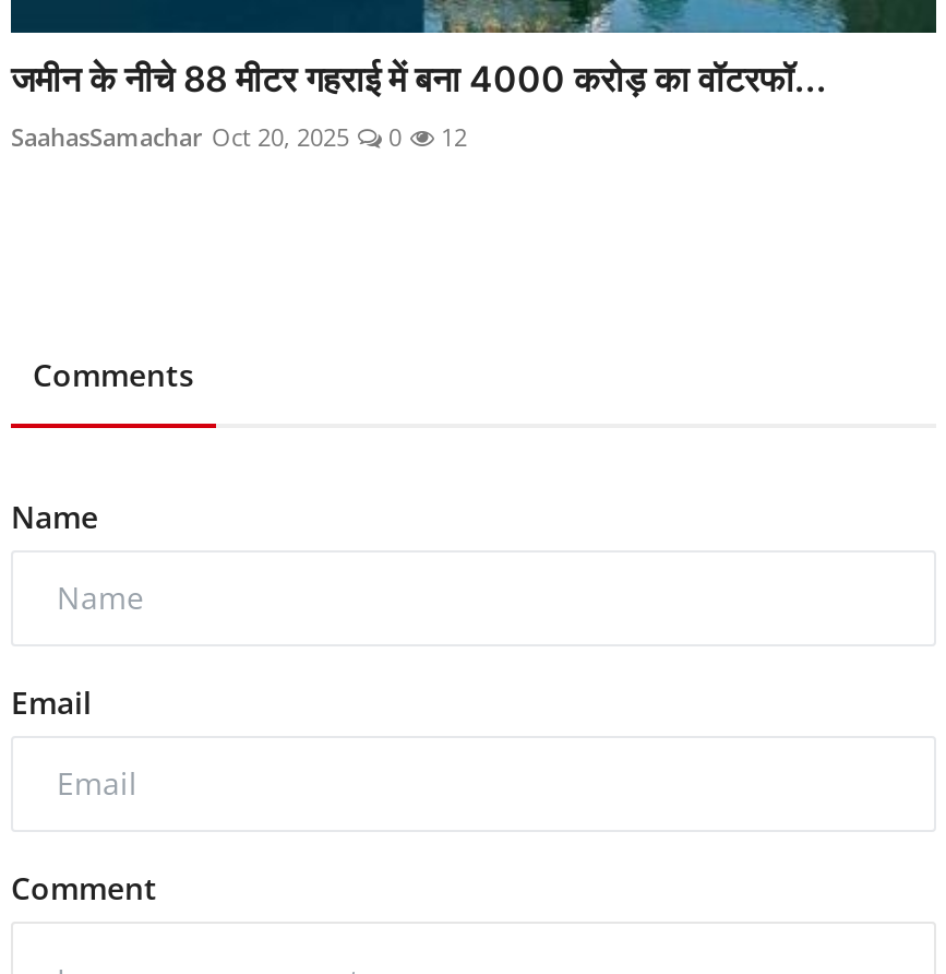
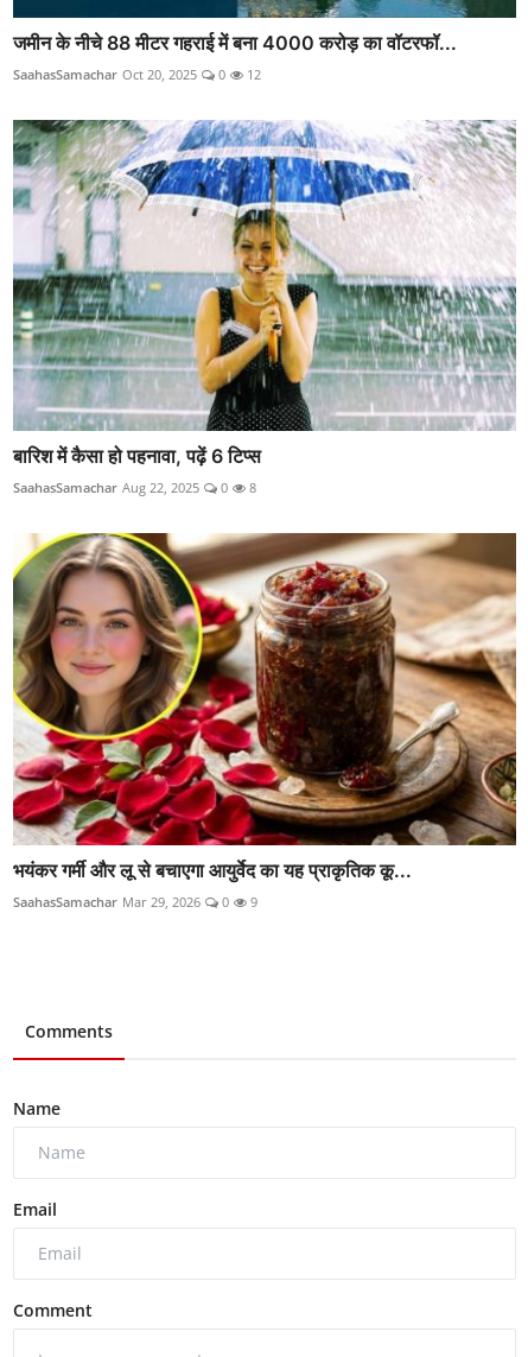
+ [image]
+ भयंकर गर्मी और लू से बचाएगा आयुर्वेद का यह प्राकृतिक कू...
+ SaahasSamachar Mar 29, 2026
+ 0
+ 9

+ [image]
+ बारिश में कैसा हो पहनावा, पढ़ें 6 टिप्स
+ SaahasSamachar Aug 22, 2025
+ 0
+ 8
